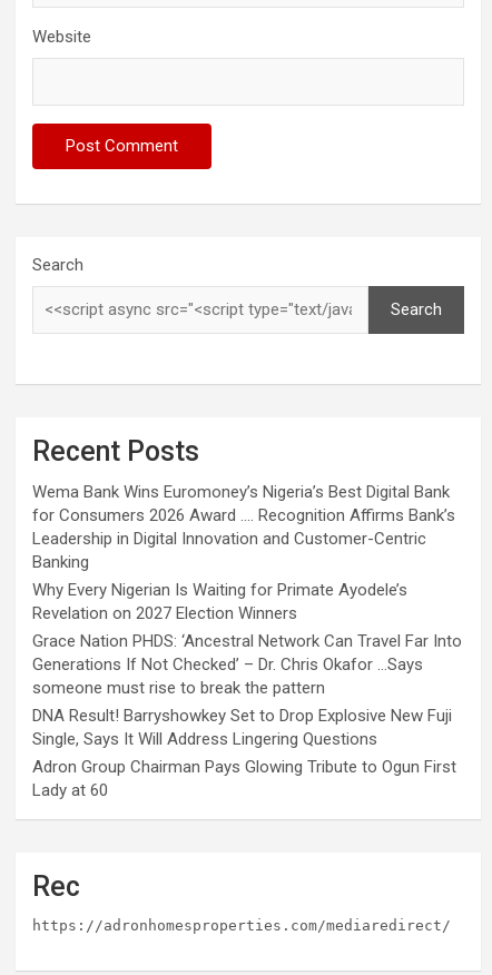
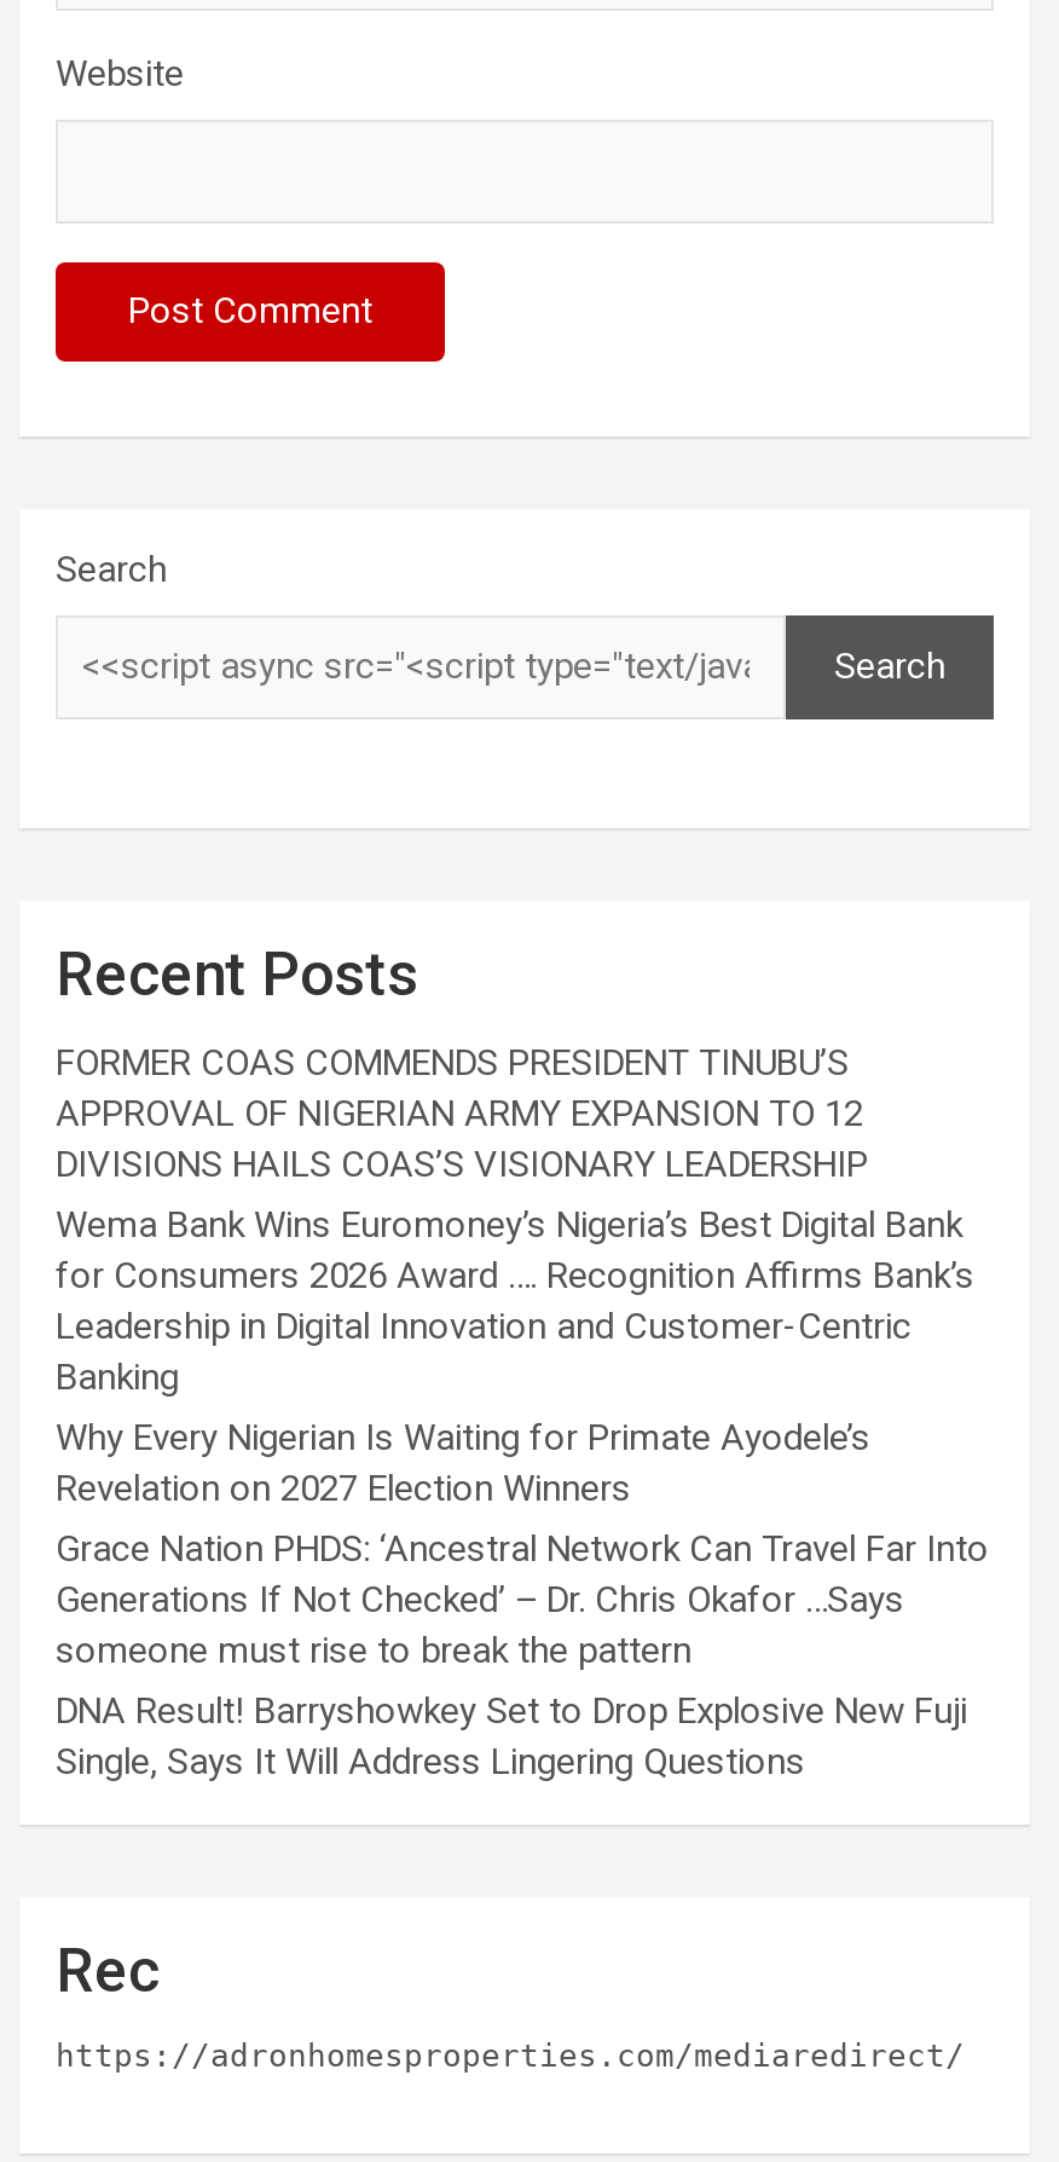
+ FORMER COAS COMMENDS PRESIDENT TINUBU’S
+ APPROVAL OF NIGERIAN ARMY EXPANSION TO 12
+ DIVISIONS HAILS COAS’S VISIONARY LEADERSHIP

moved down: Wema Bank Wins Euromoney’s Nigeria’s Best Digital Bank | for Consumers 2026 Award …. Recognition Affirms Bank’s | Leadership in Digital Innovation and Customer-Centric | ... | DNA Result! Barryshowkey Set to Drop Explosive New Fuji | Single, Says It Will Address Lingering Questions

- Adron Group Chairman Pays Glowing Tribute to Ogun First
- Lady at 60
